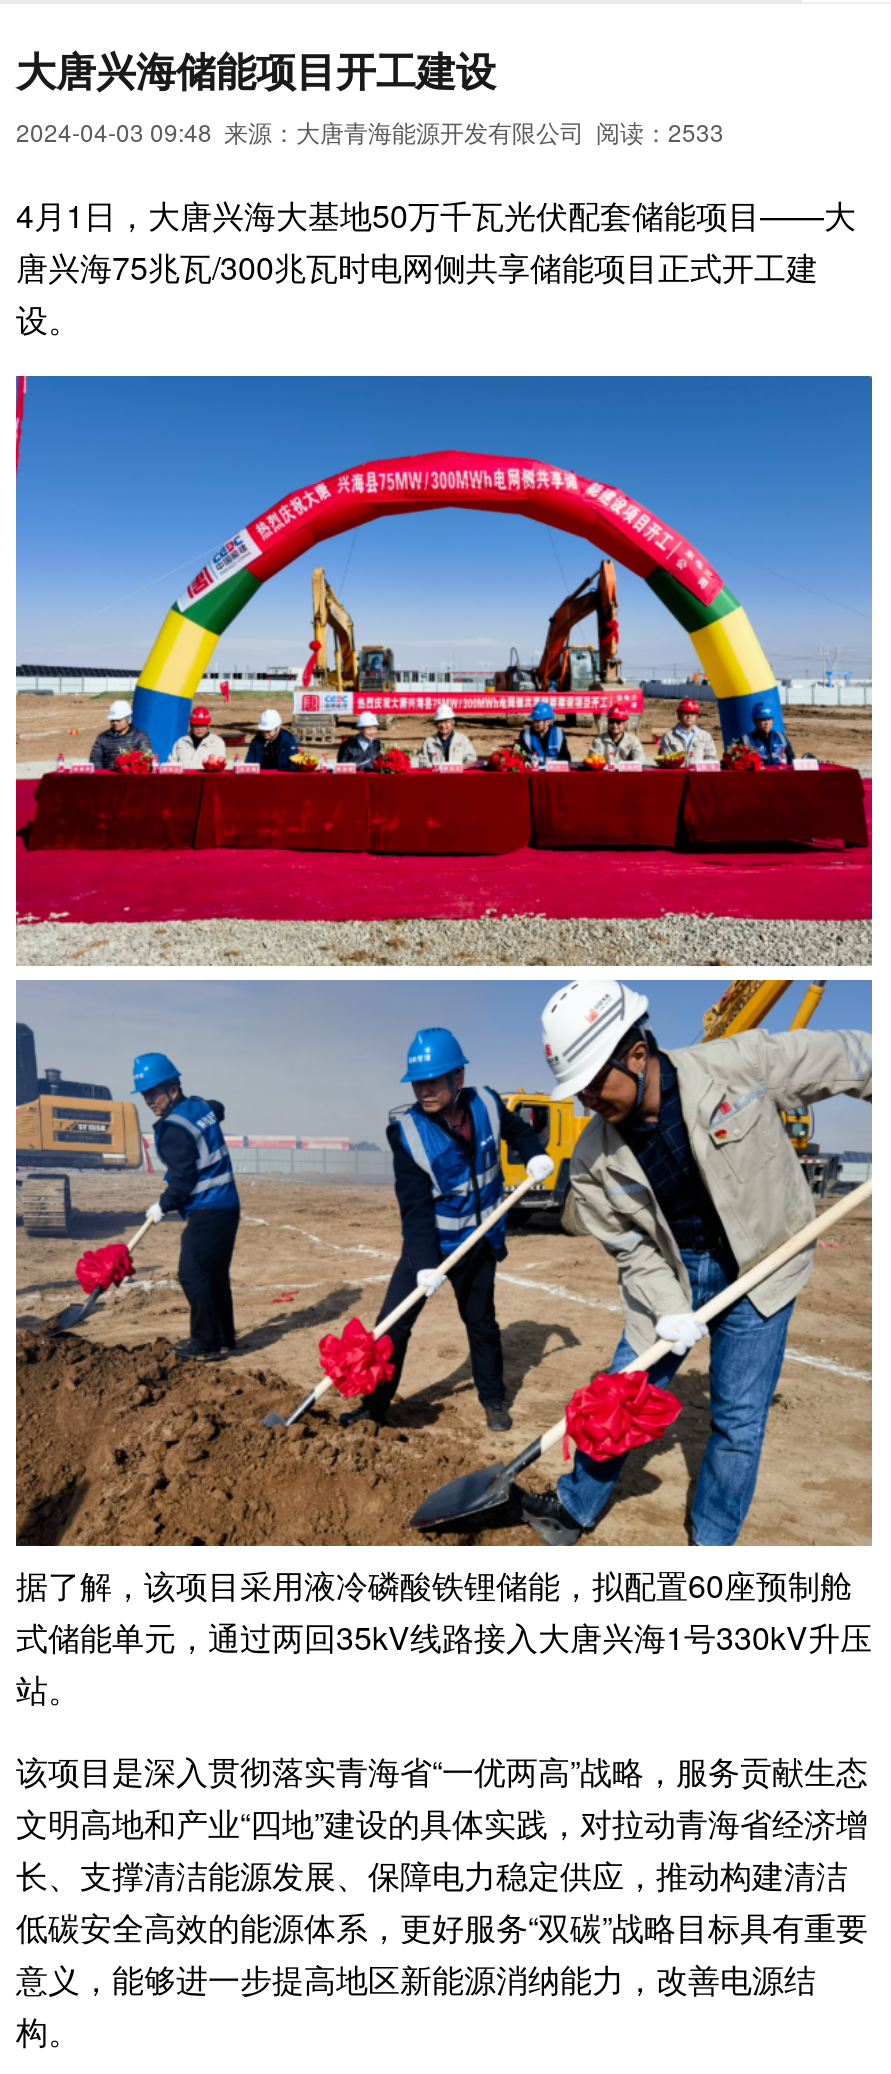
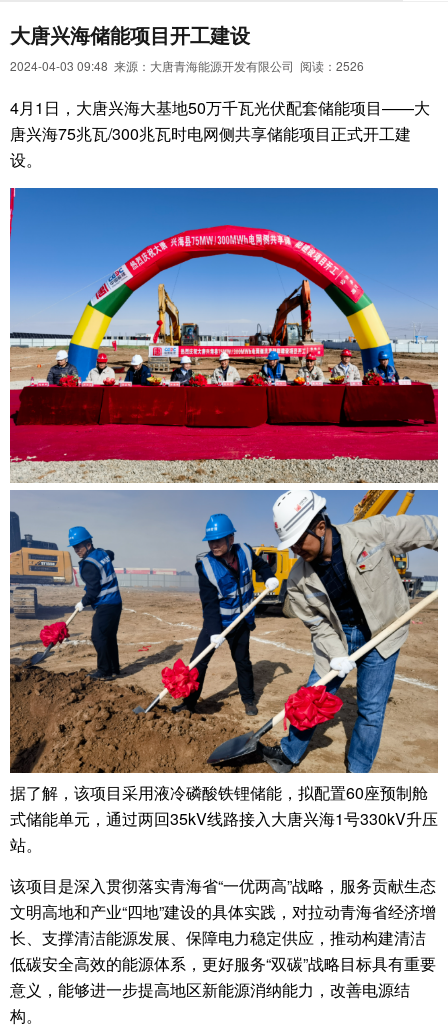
- 2024-04-03 09:48 来源：大唐青海能源开发有限公司 阅读：2533
+ 2024-04-03 09:48 来源：大唐青海能源开发有限公司 阅读：2526
